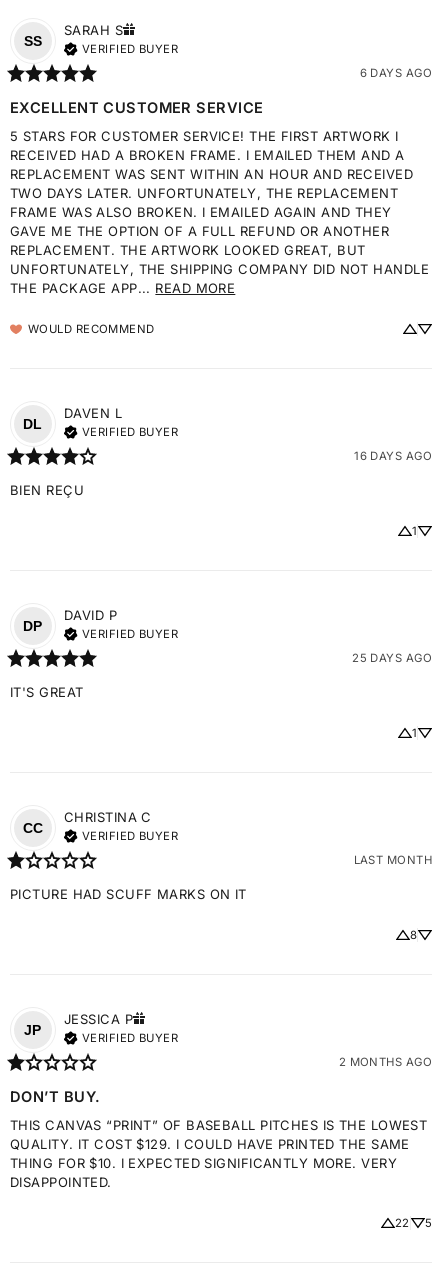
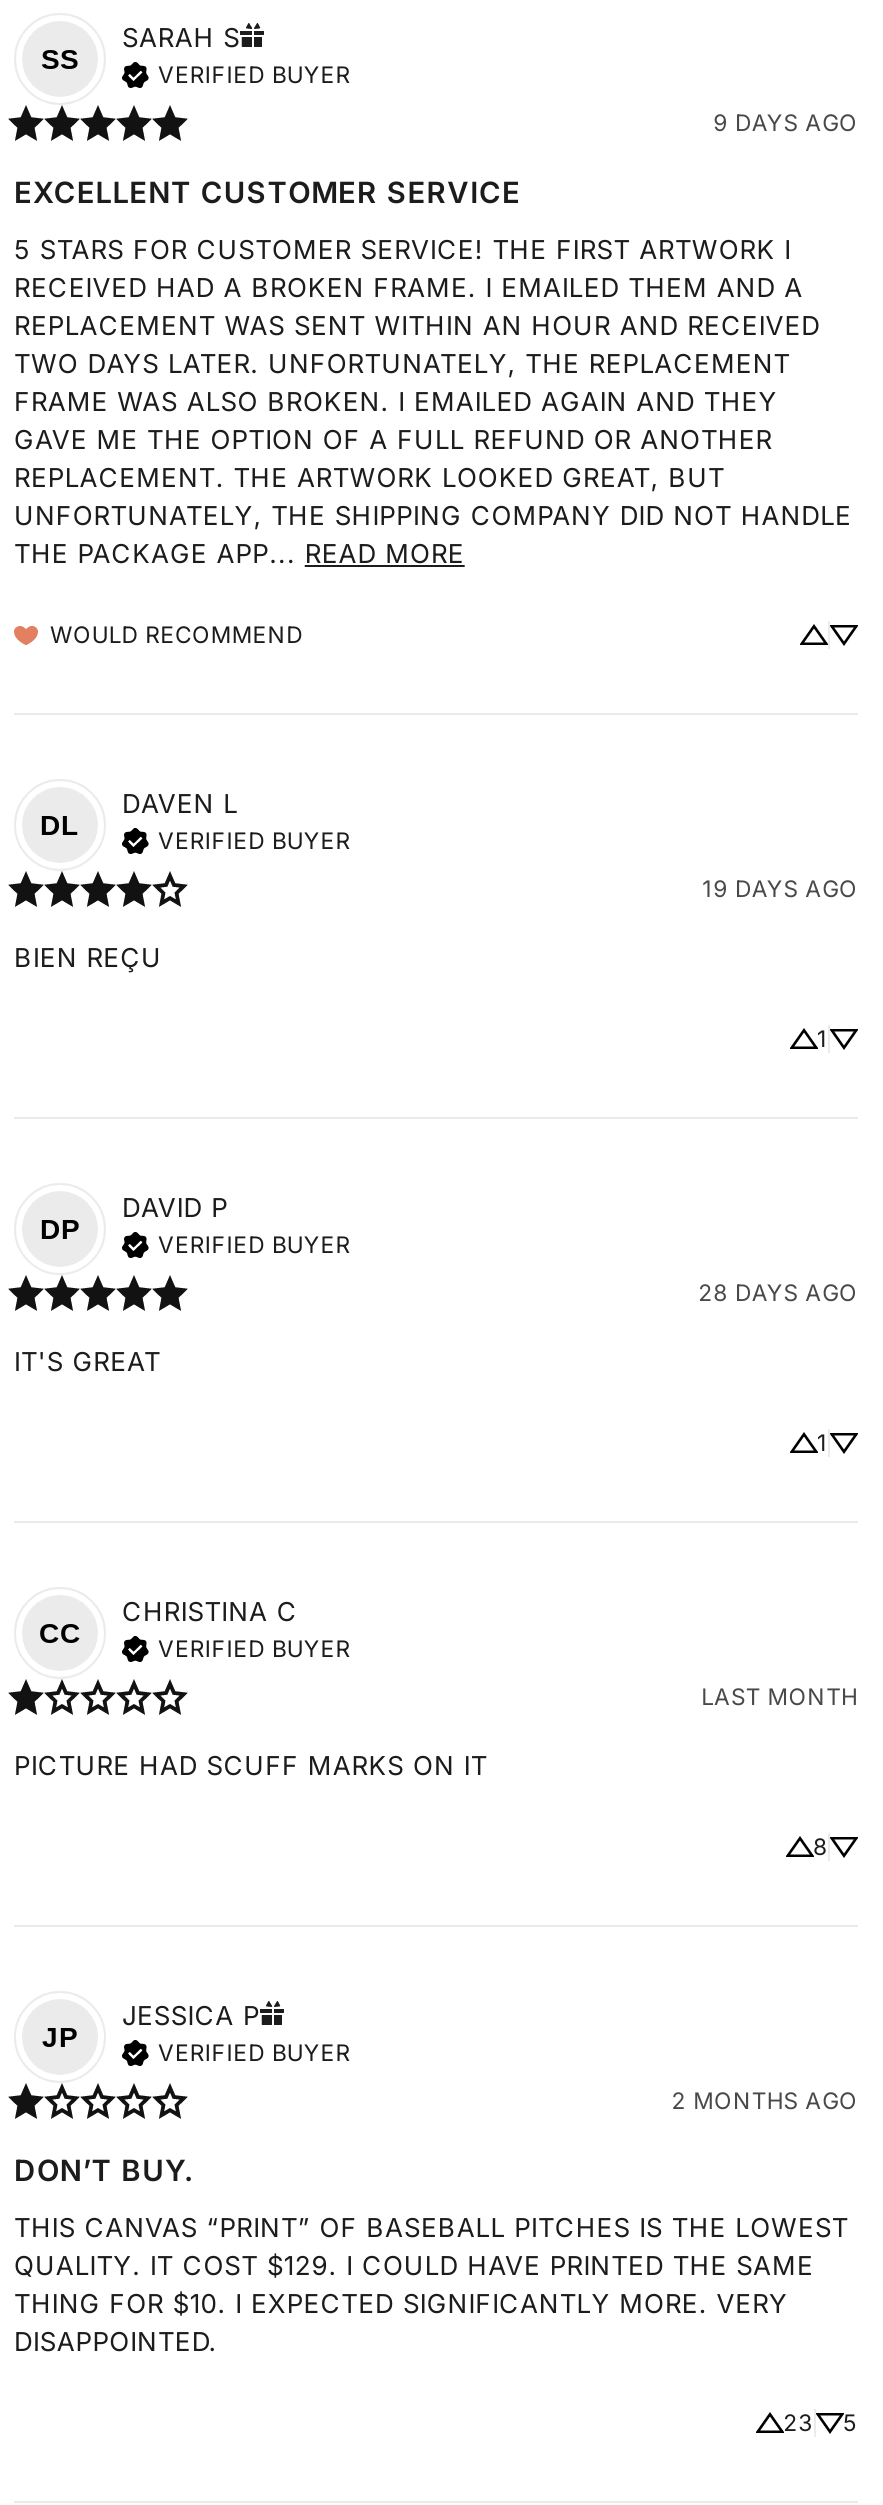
- 6 DAYS AGO
+ 9 DAYS AGO

- 16 DAYS AGO
+ 19 DAYS AGO

- 25 DAYS AGO
+ 28 DAYS AGO

- 22 5
+ 23 5
